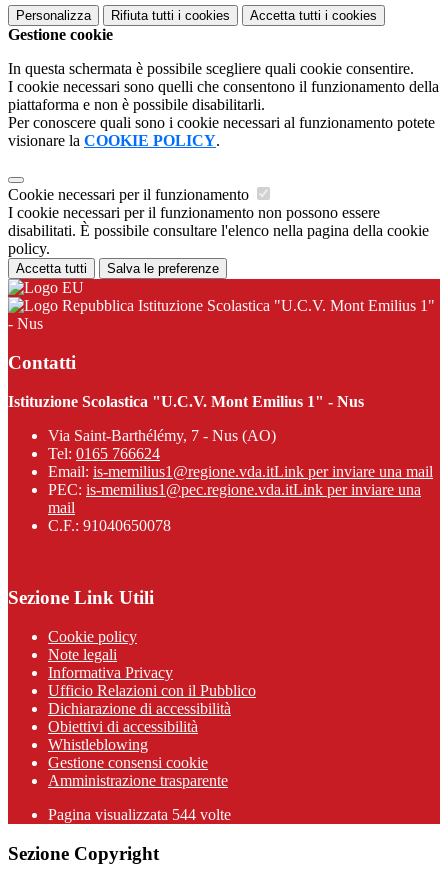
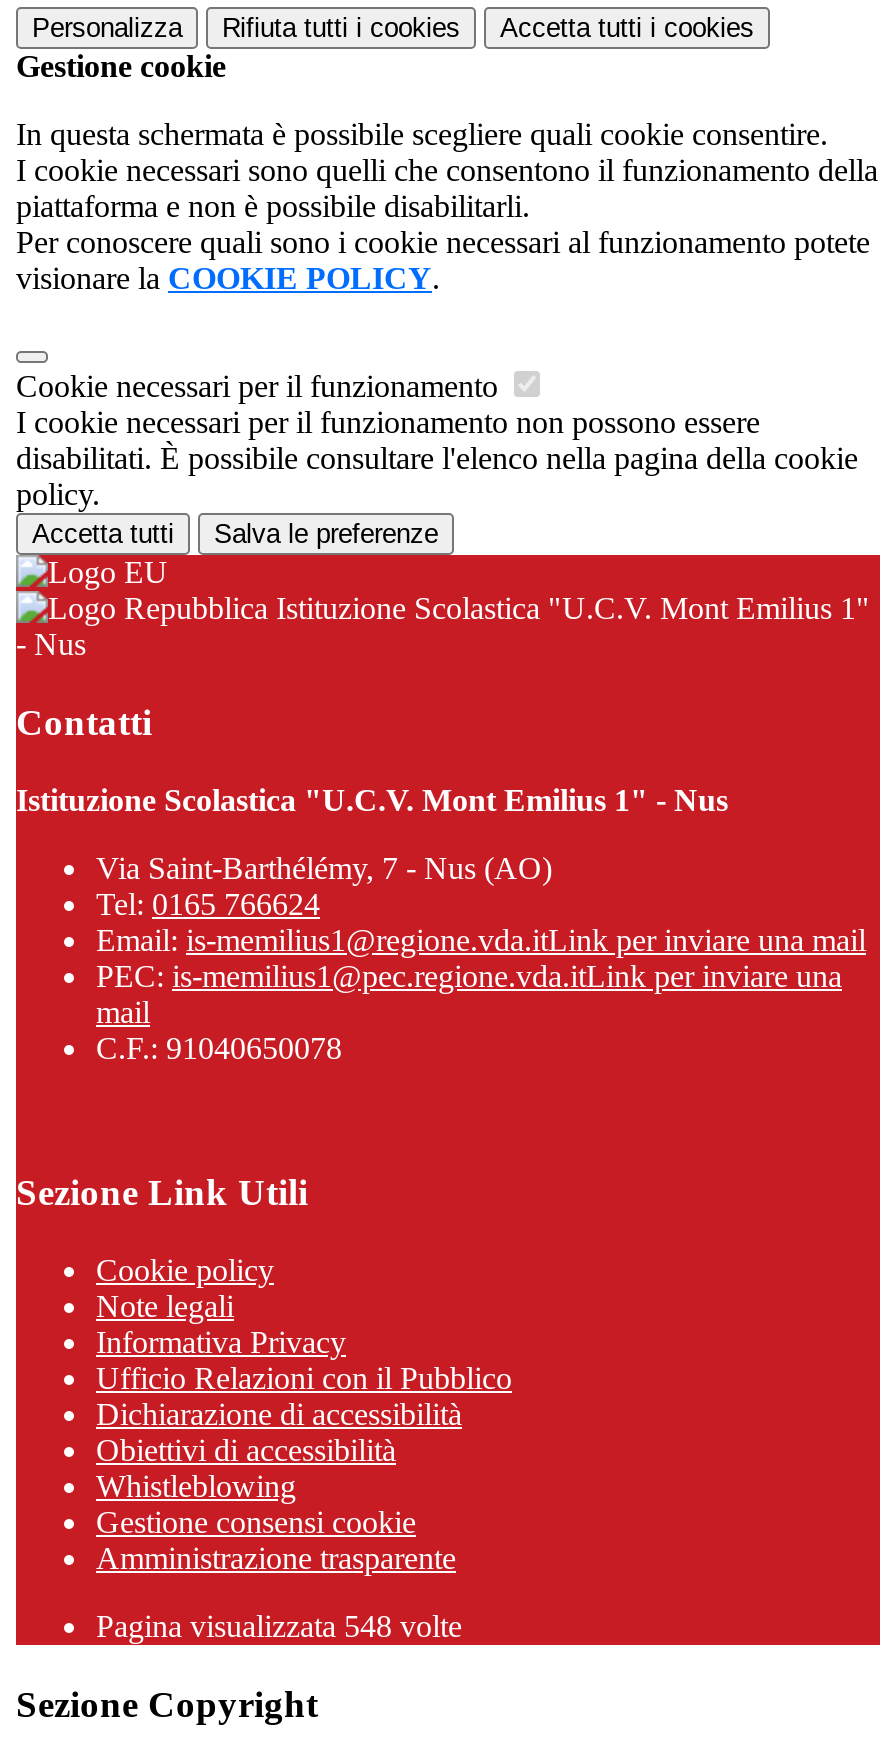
- Pagina visualizzata 544 volte
+ Pagina visualizzata 548 volte
